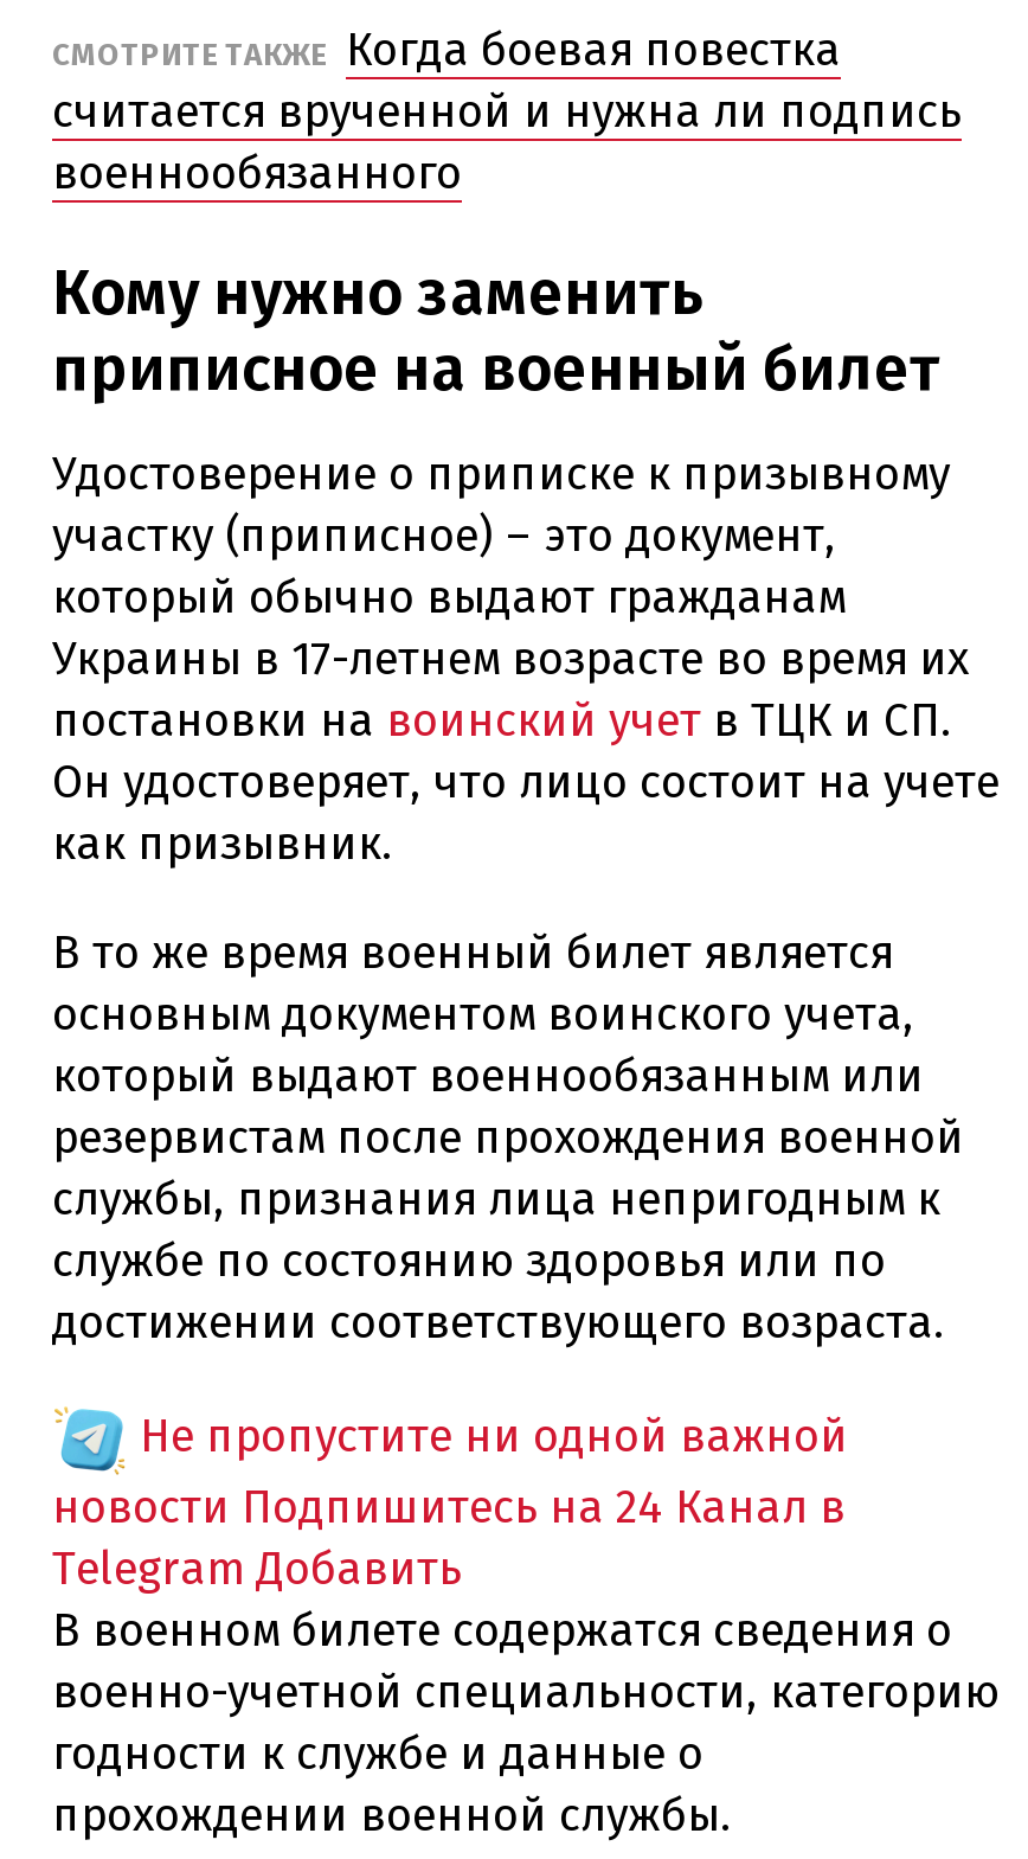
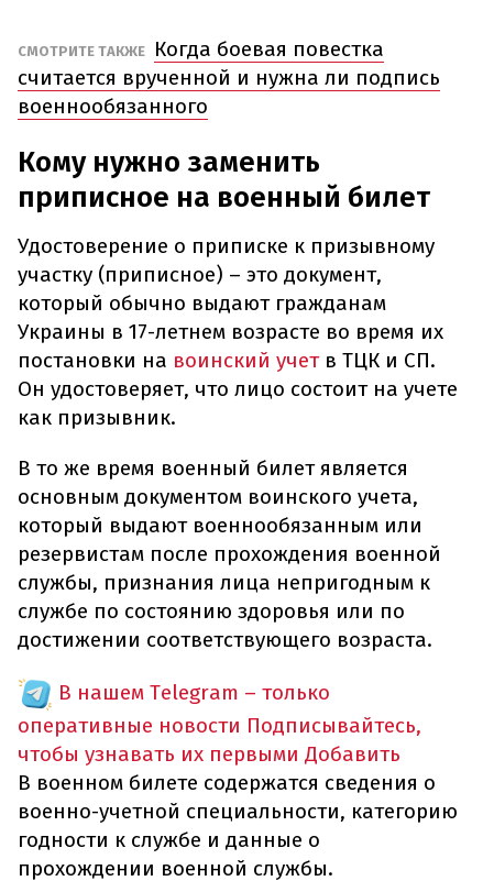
- Не пропустите ни одной важной
- новости Подпишитесь на 24 Канал в
- Telegram Добавить
+ В нашем Telegram – только
+ оперативные новости Подписывайтесь,
+ чтобы узнавать их первыми Добавить
